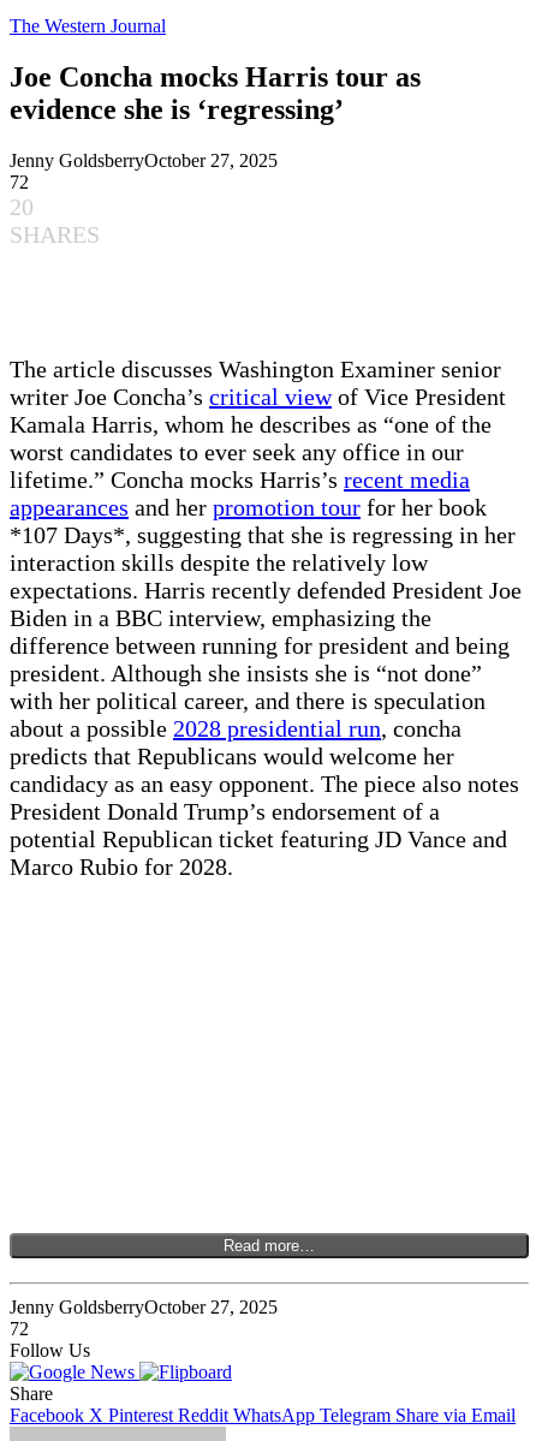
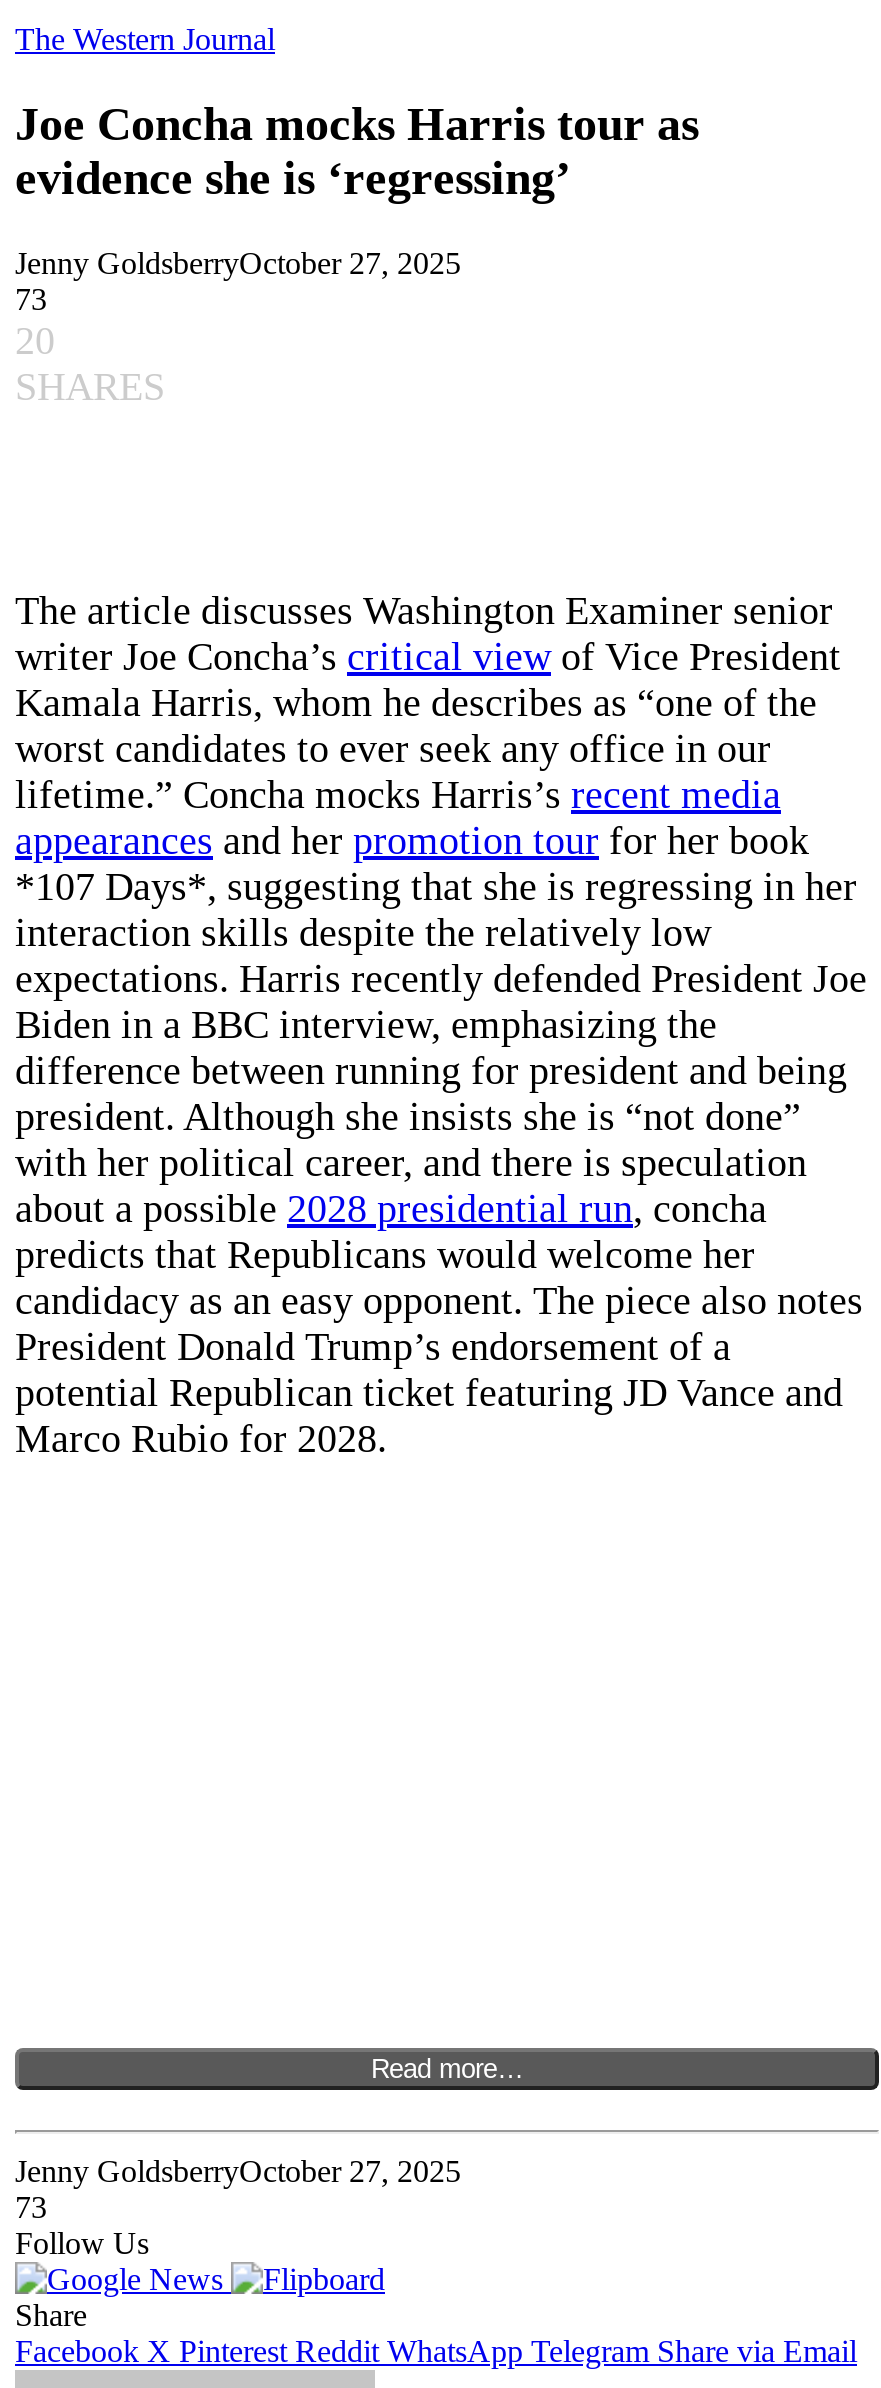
- 72
+ 73

- 72
+ 73
